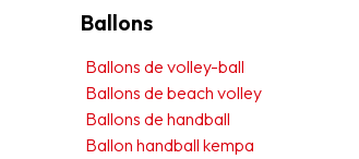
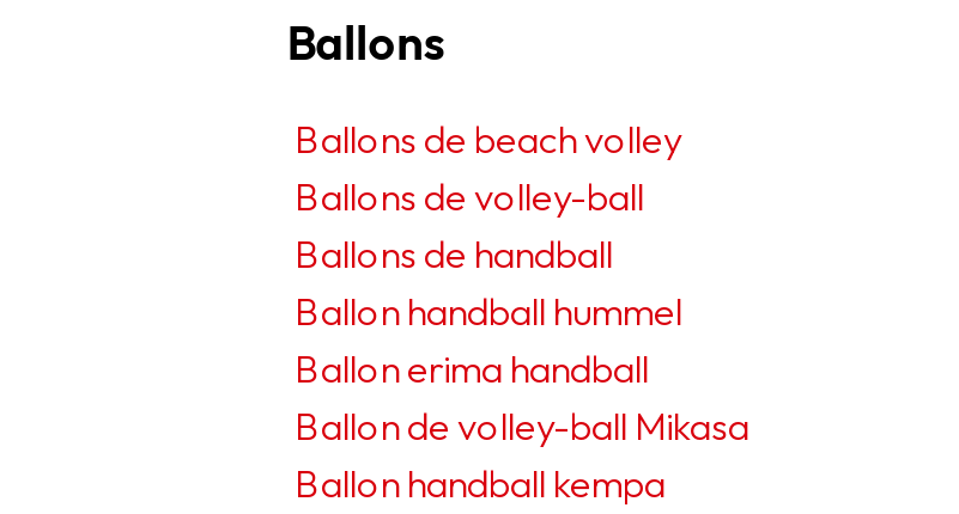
moved up: Ballons de beach volley

+ Ballon handball hummel
+ Ballon erima handball
+ Ballon de volley-ball Mikasa
